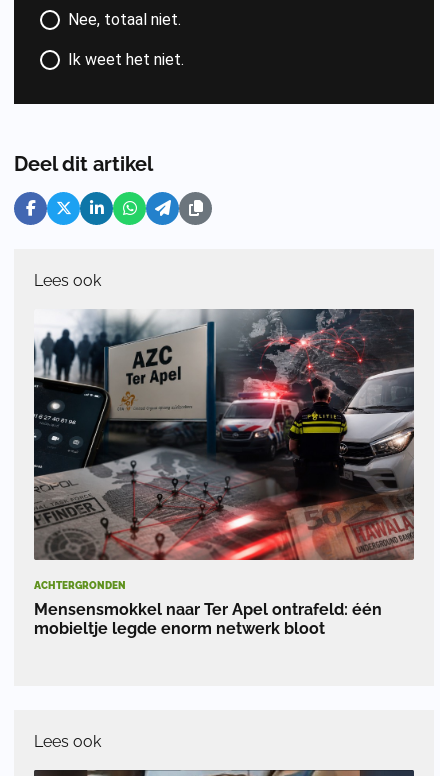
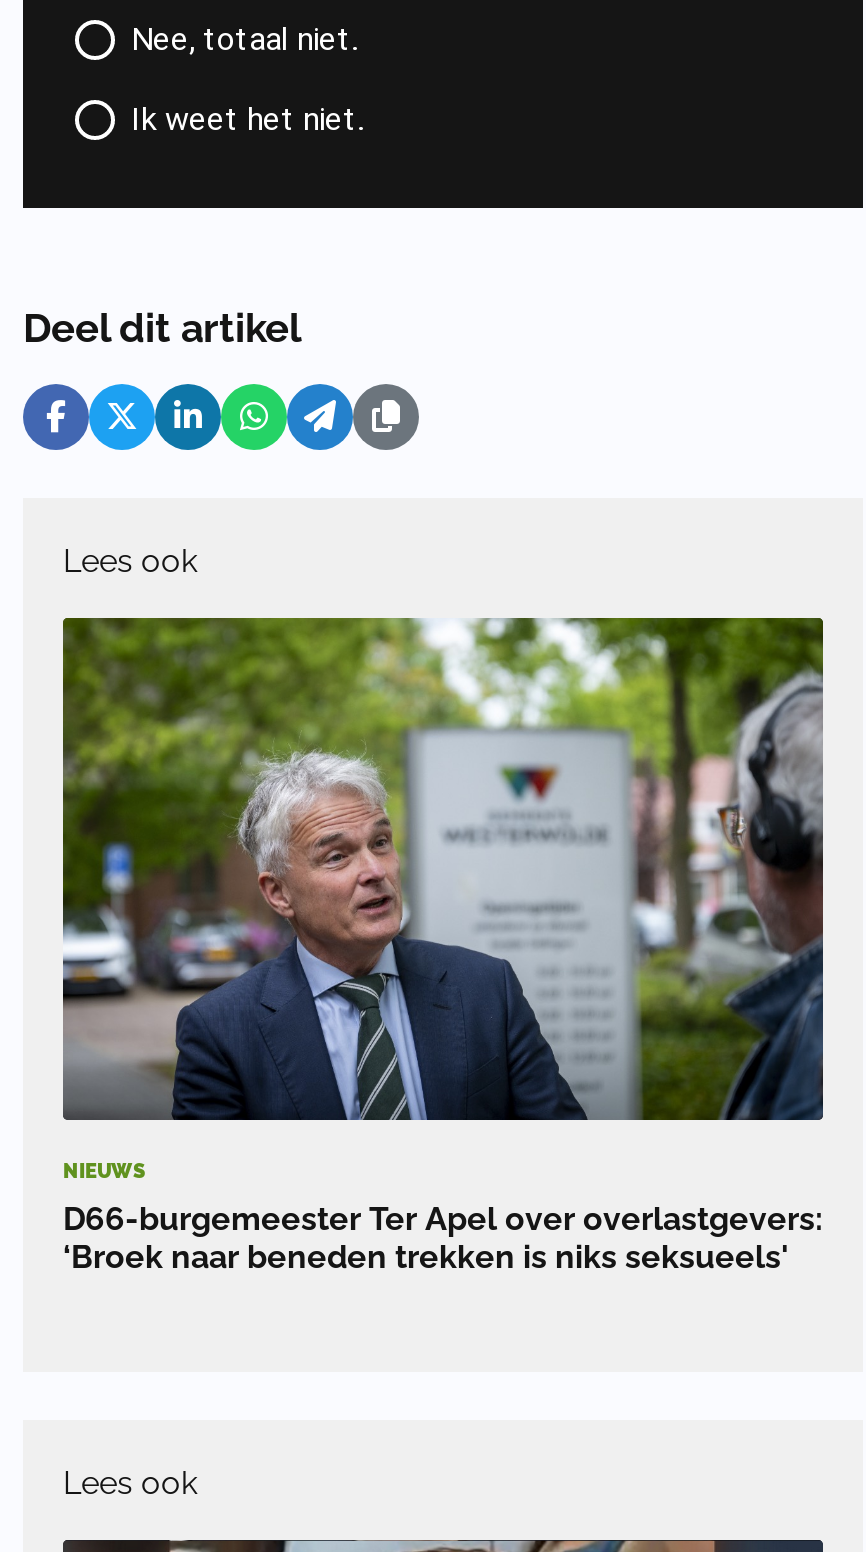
- [image]
- ACHTERGRONDEN
+ [image]
+ NIEUWS

- Mensensmokkel naar Ter Apel ontrafeld: één
- mobieltje legde enorm netwerk bloot
+ D66-burgemeester Ter Apel over overlastgevers:
+ ‘Broek naar beneden trekken is niks seksueels'
